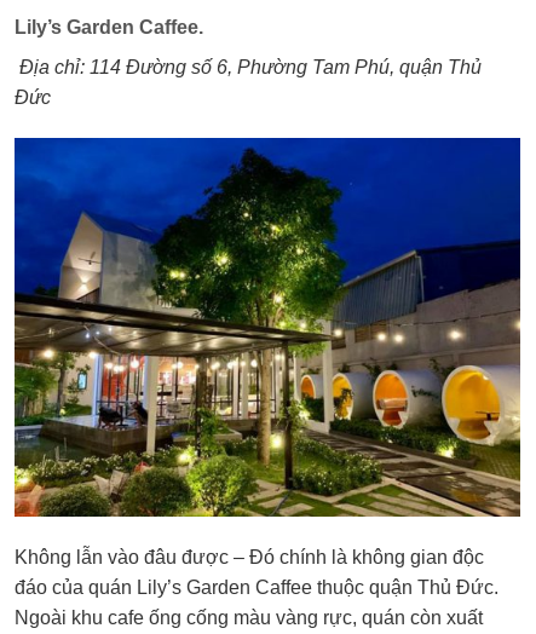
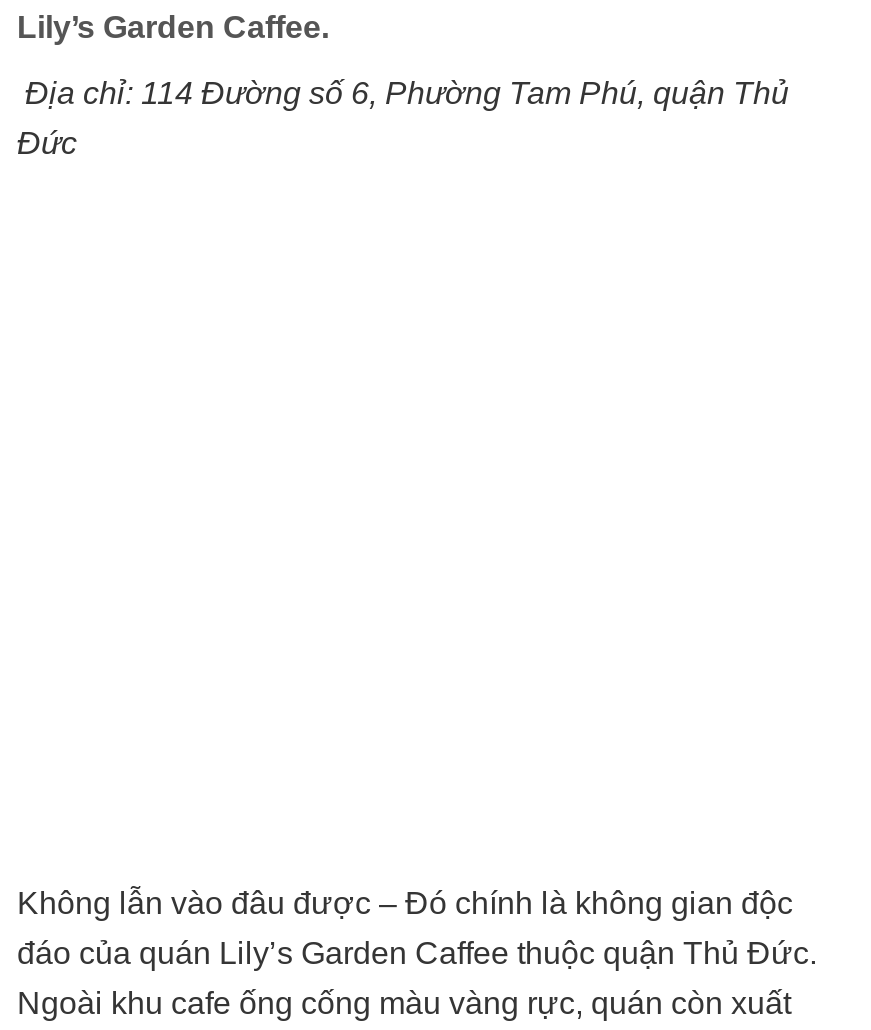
- [image]
